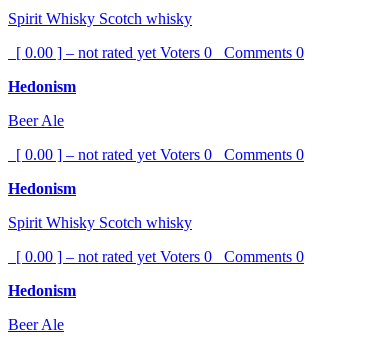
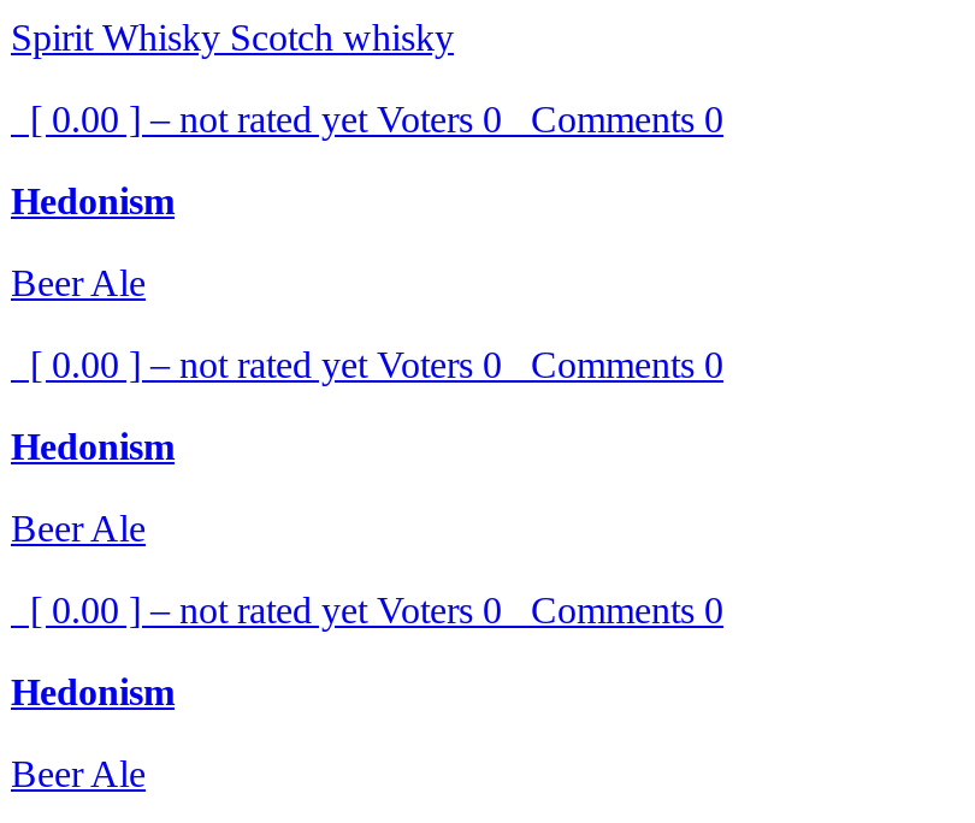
- Spirit Whisky Scotch whisky
+ Beer Ale
